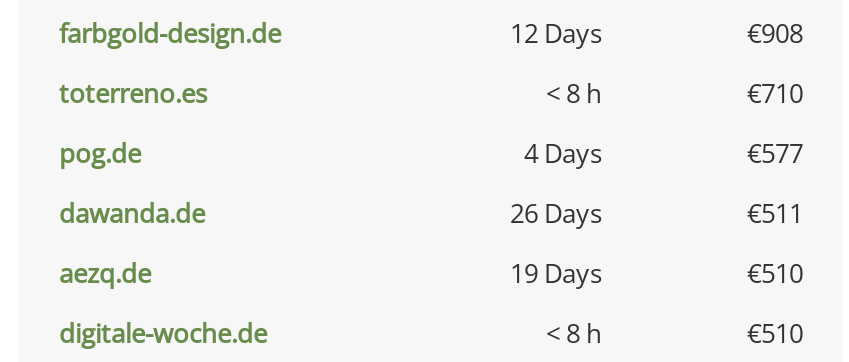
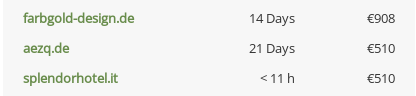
- 12 Days
+ 14 Days

- toterreno.es
- < 8 h
- €710
- pog.de
- 4 Days
- €577
- dawanda.de
- 26 Days
- €511

- 19 Days
+ 21 Days

- digitale-woche.de
- < 8 h
+ splendorhotel.it
+ < 11 h
